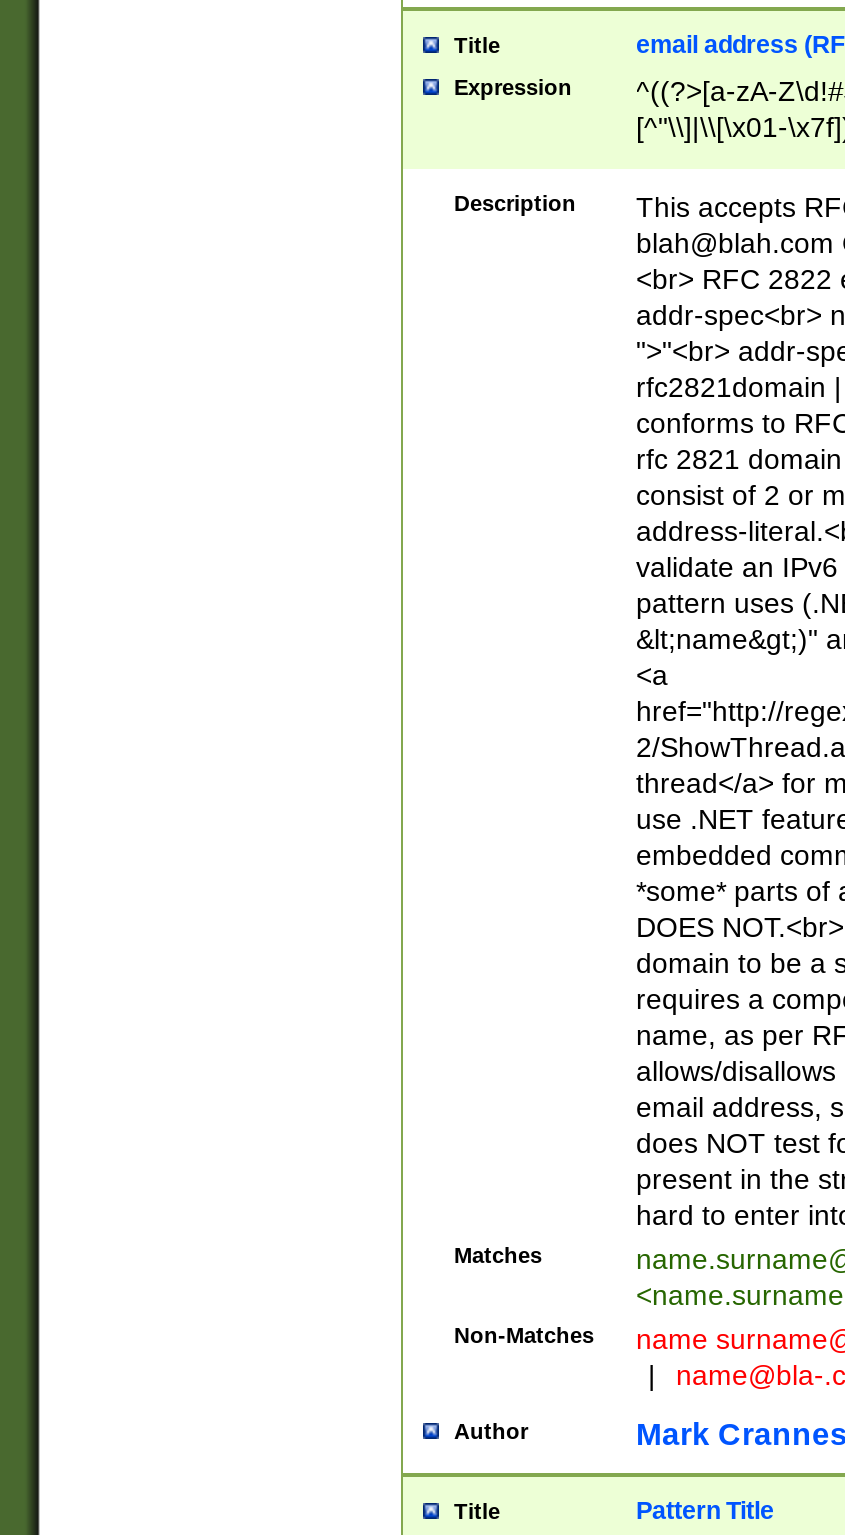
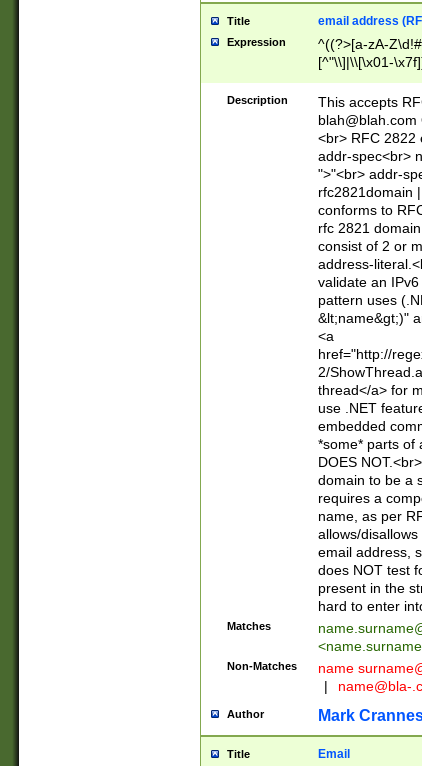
- Pattern Title
+ Email
